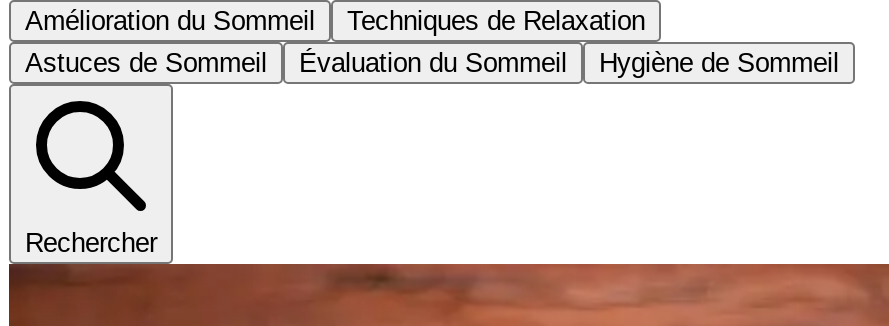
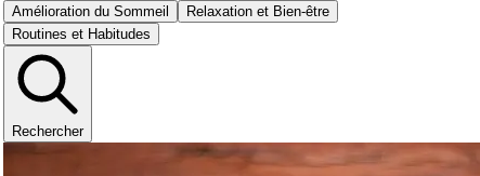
- Techniques de Relaxation
- Astuces de Sommeil
- Évaluation du Sommeil
- Hygiène de Sommeil
+ Relaxation et Bien-être
+ Routines et Habitudes
